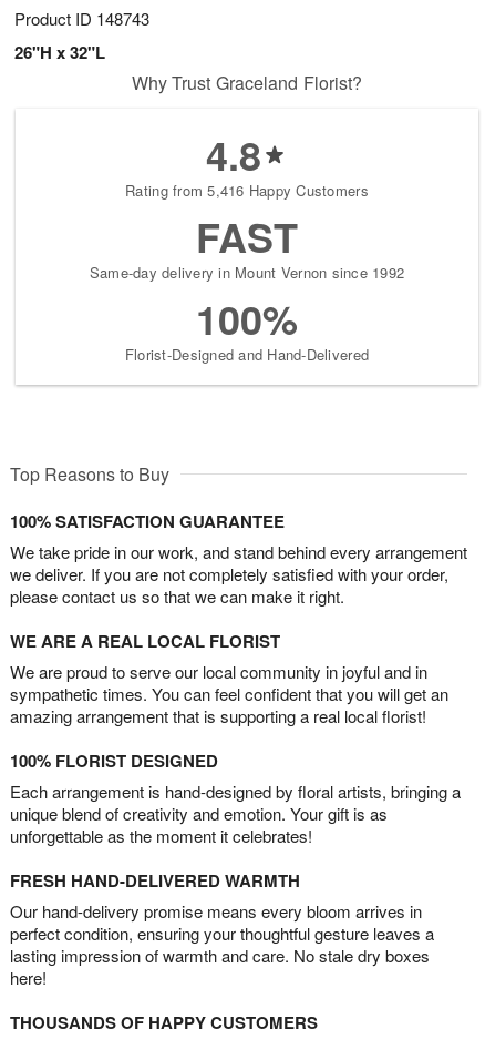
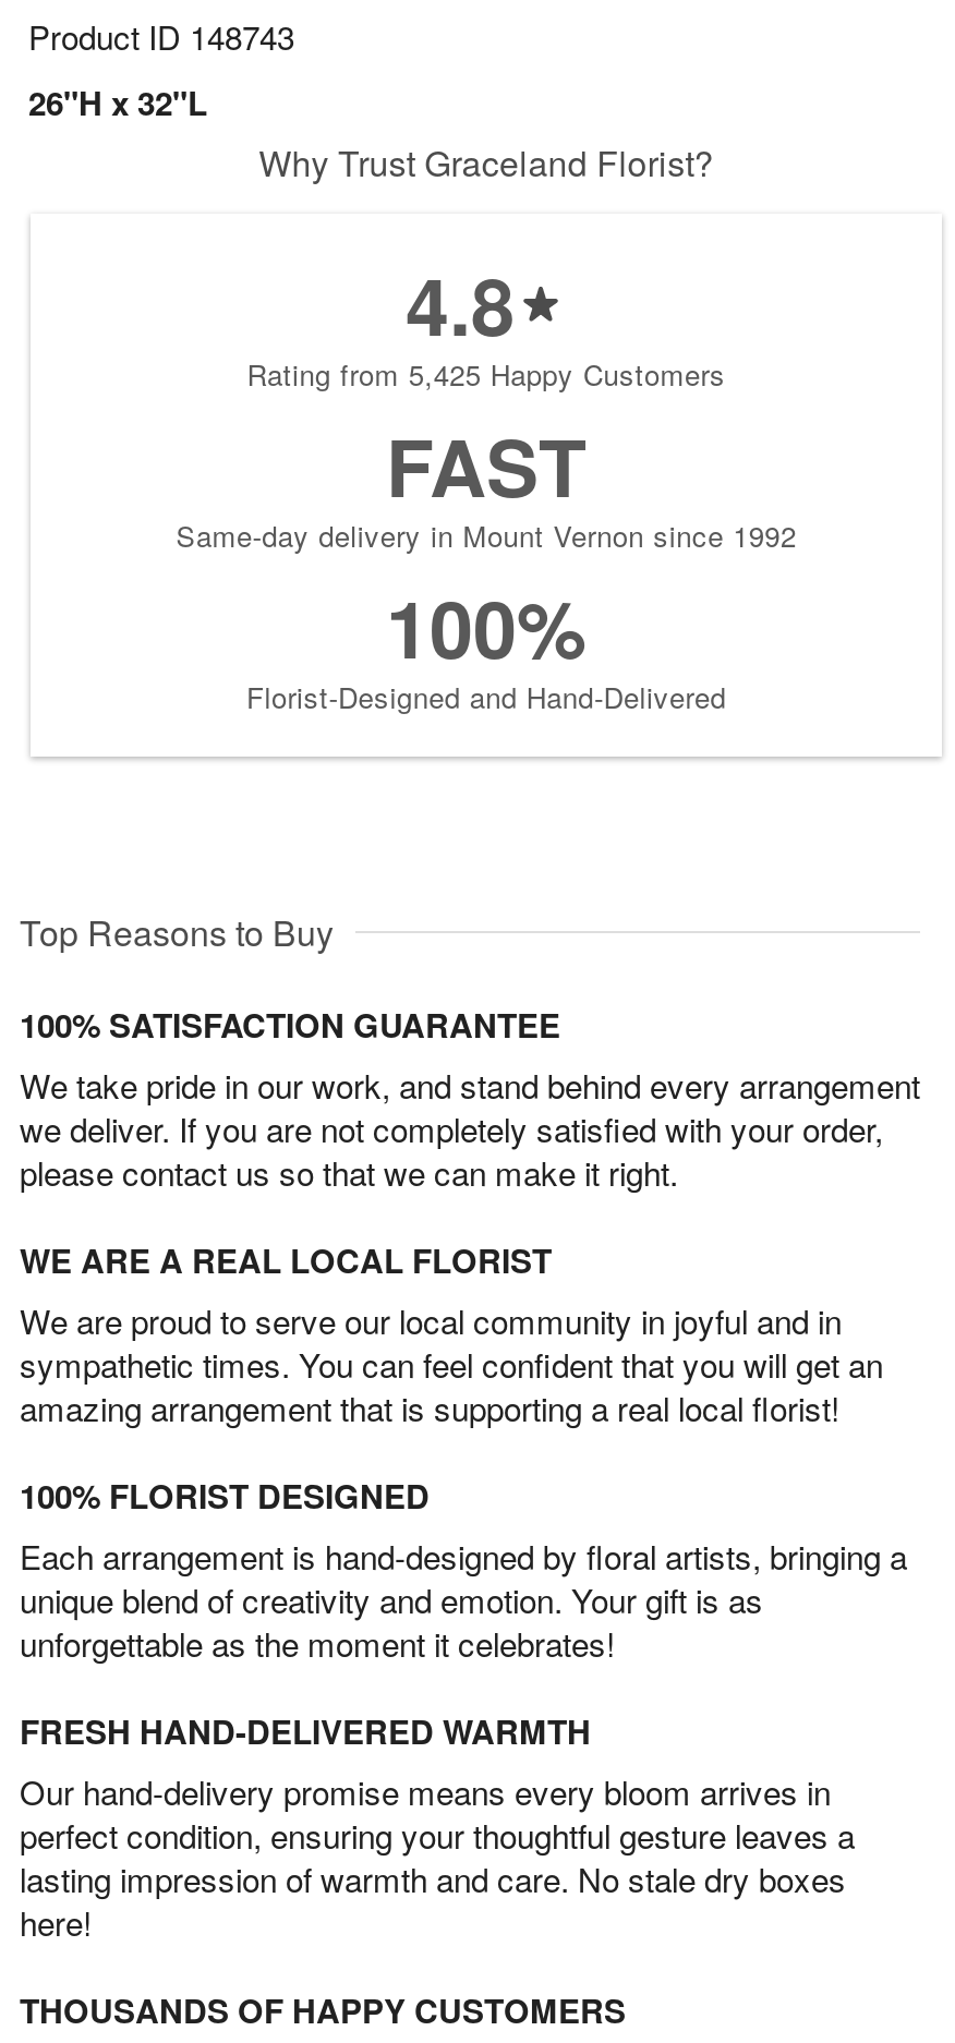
- Rating from 5,416 Happy Customers
+ Rating from 5,425 Happy Customers
